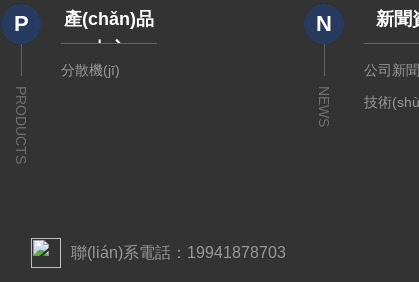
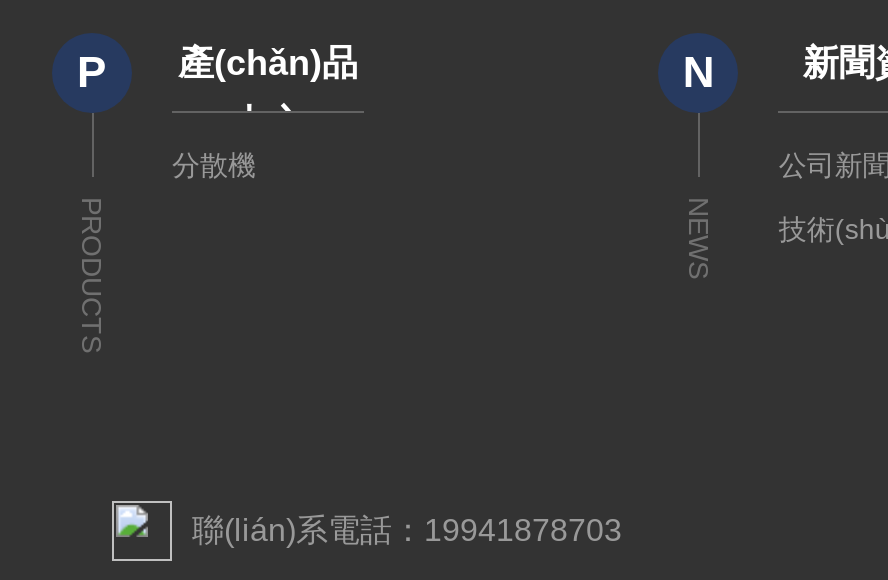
- 分散機(jī)
+ 分散機
